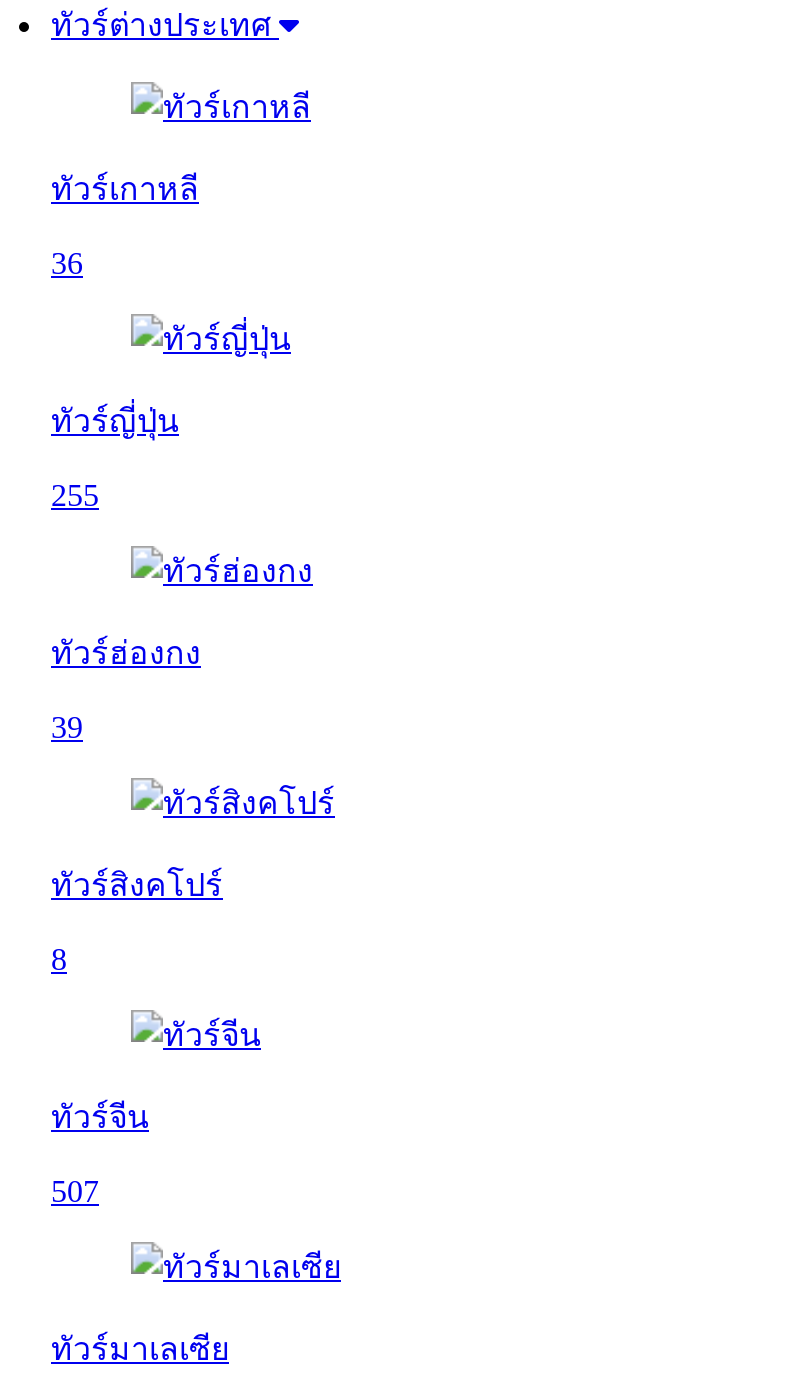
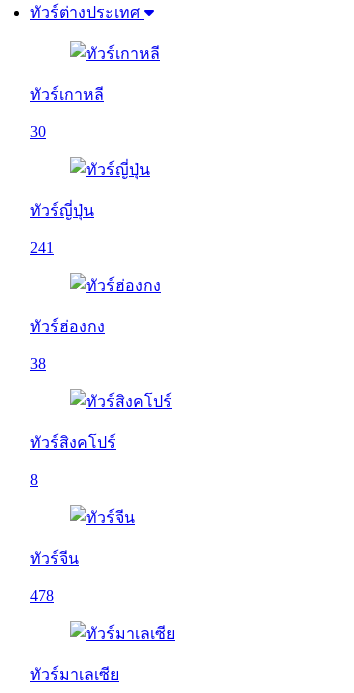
- 36
+ 30

- 255
+ 241

- 39
+ 38

- 507
+ 478
